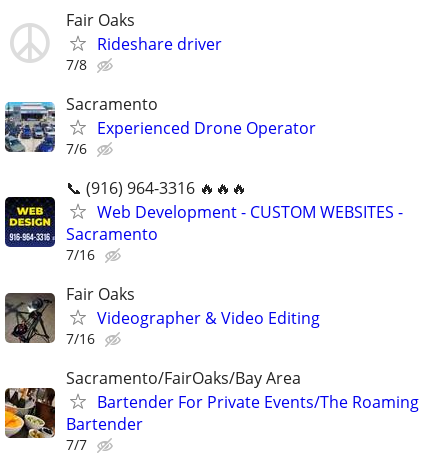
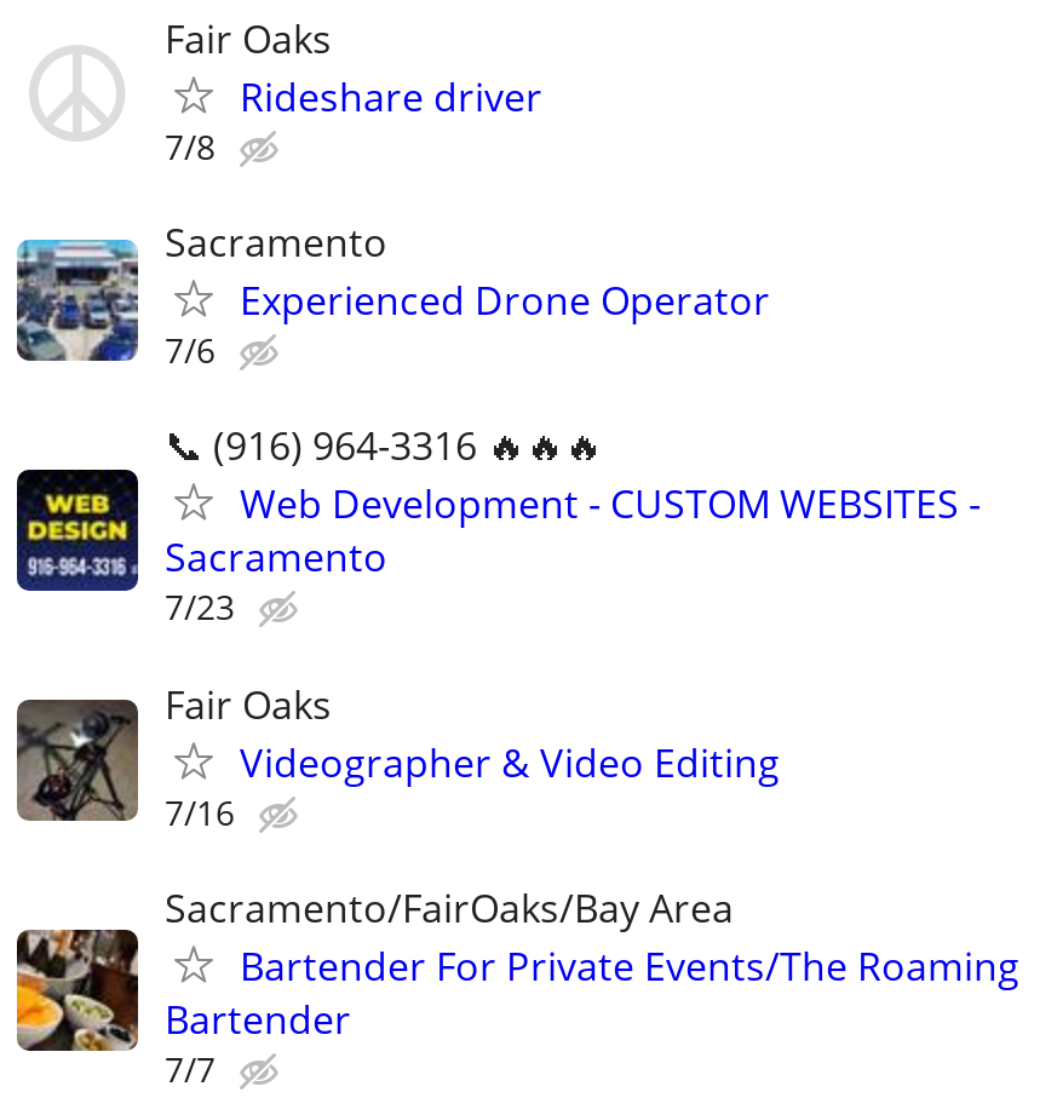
- 7/16
+ 7/23
